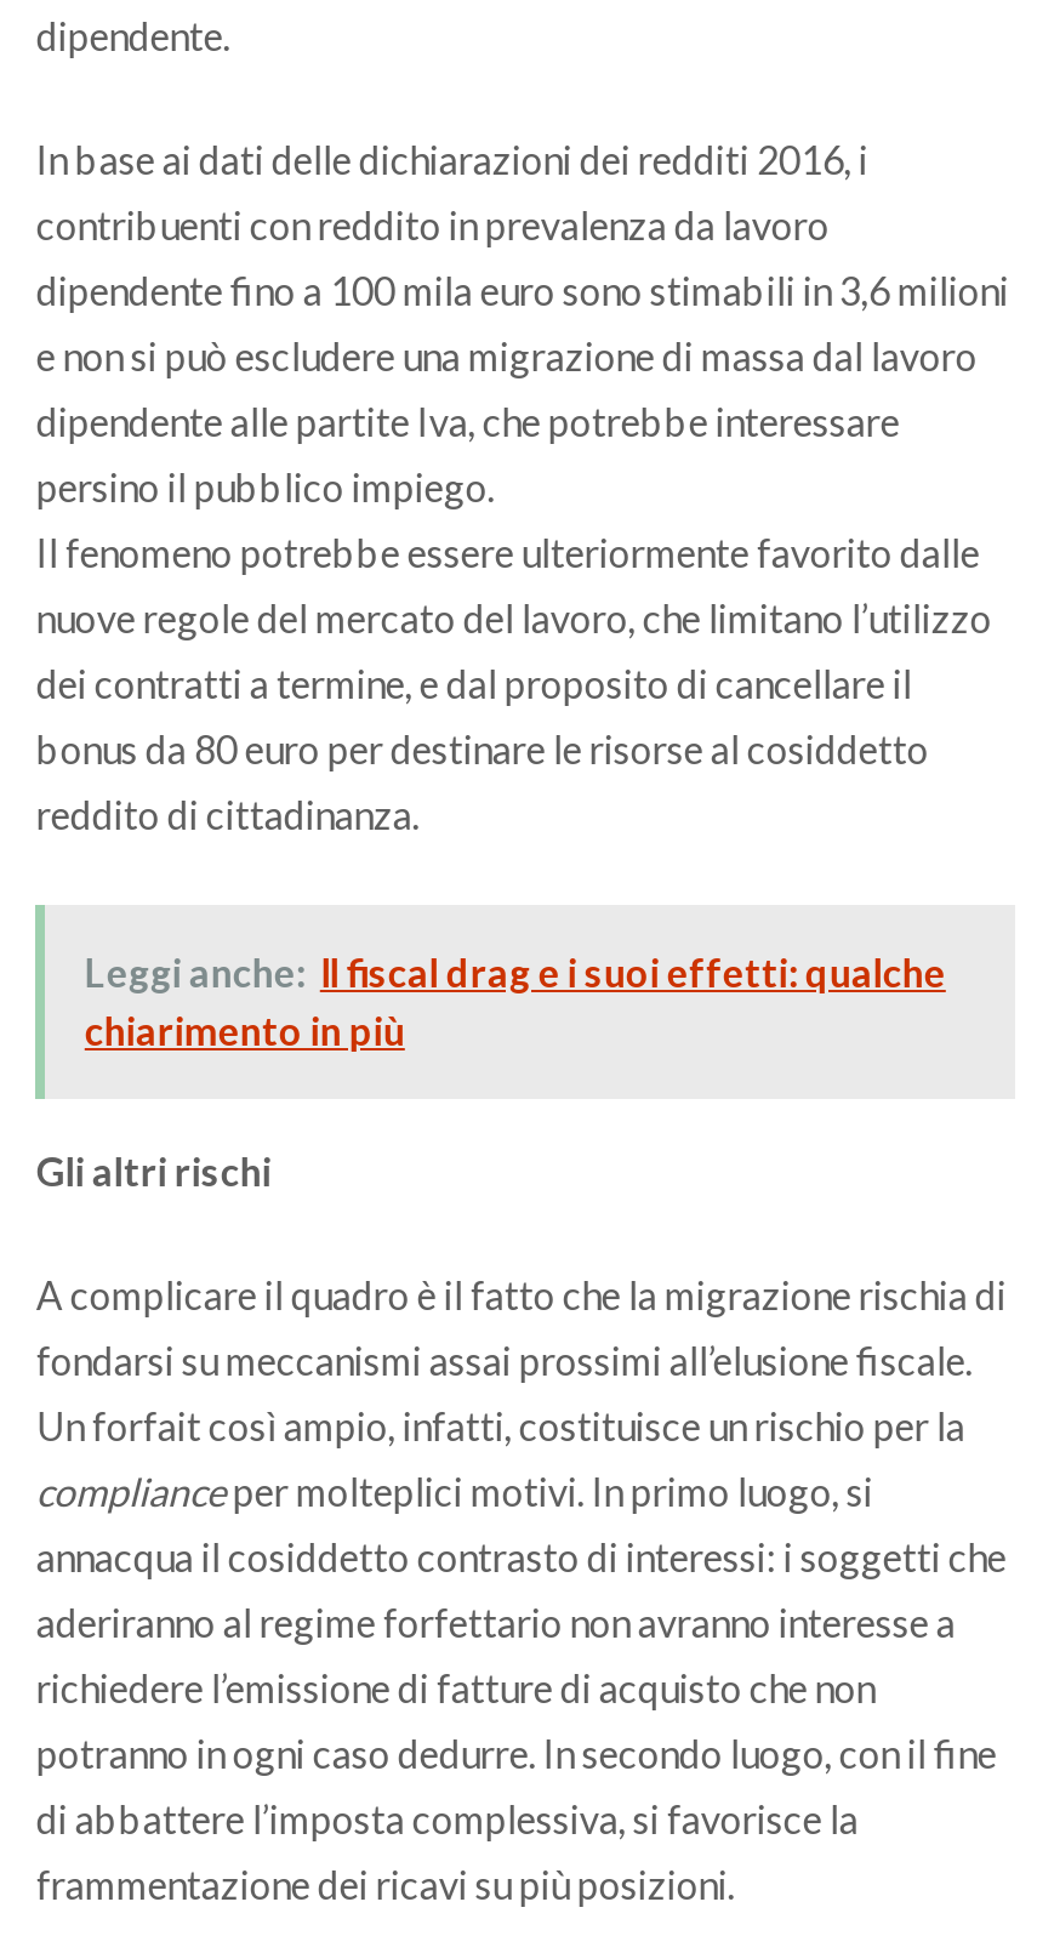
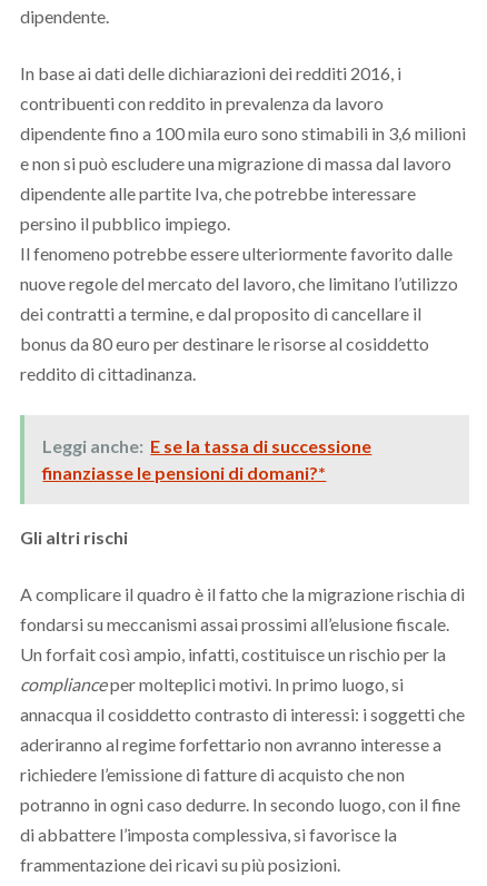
- Leggi anche: Il fiscal drag e i suoi effetti: qualche
- chiarimento in più
+ Leggi anche: E se la tassa di successione
+ finanziasse le pensioni di domani?*
